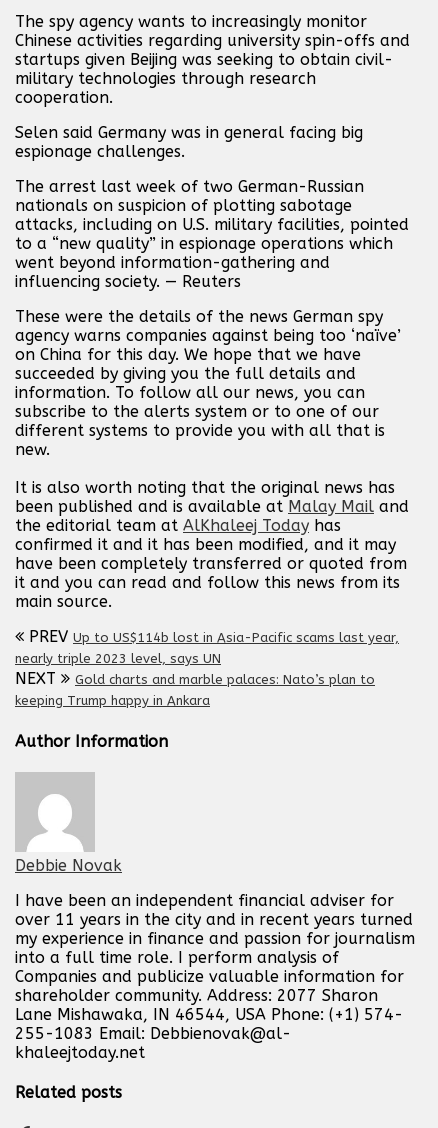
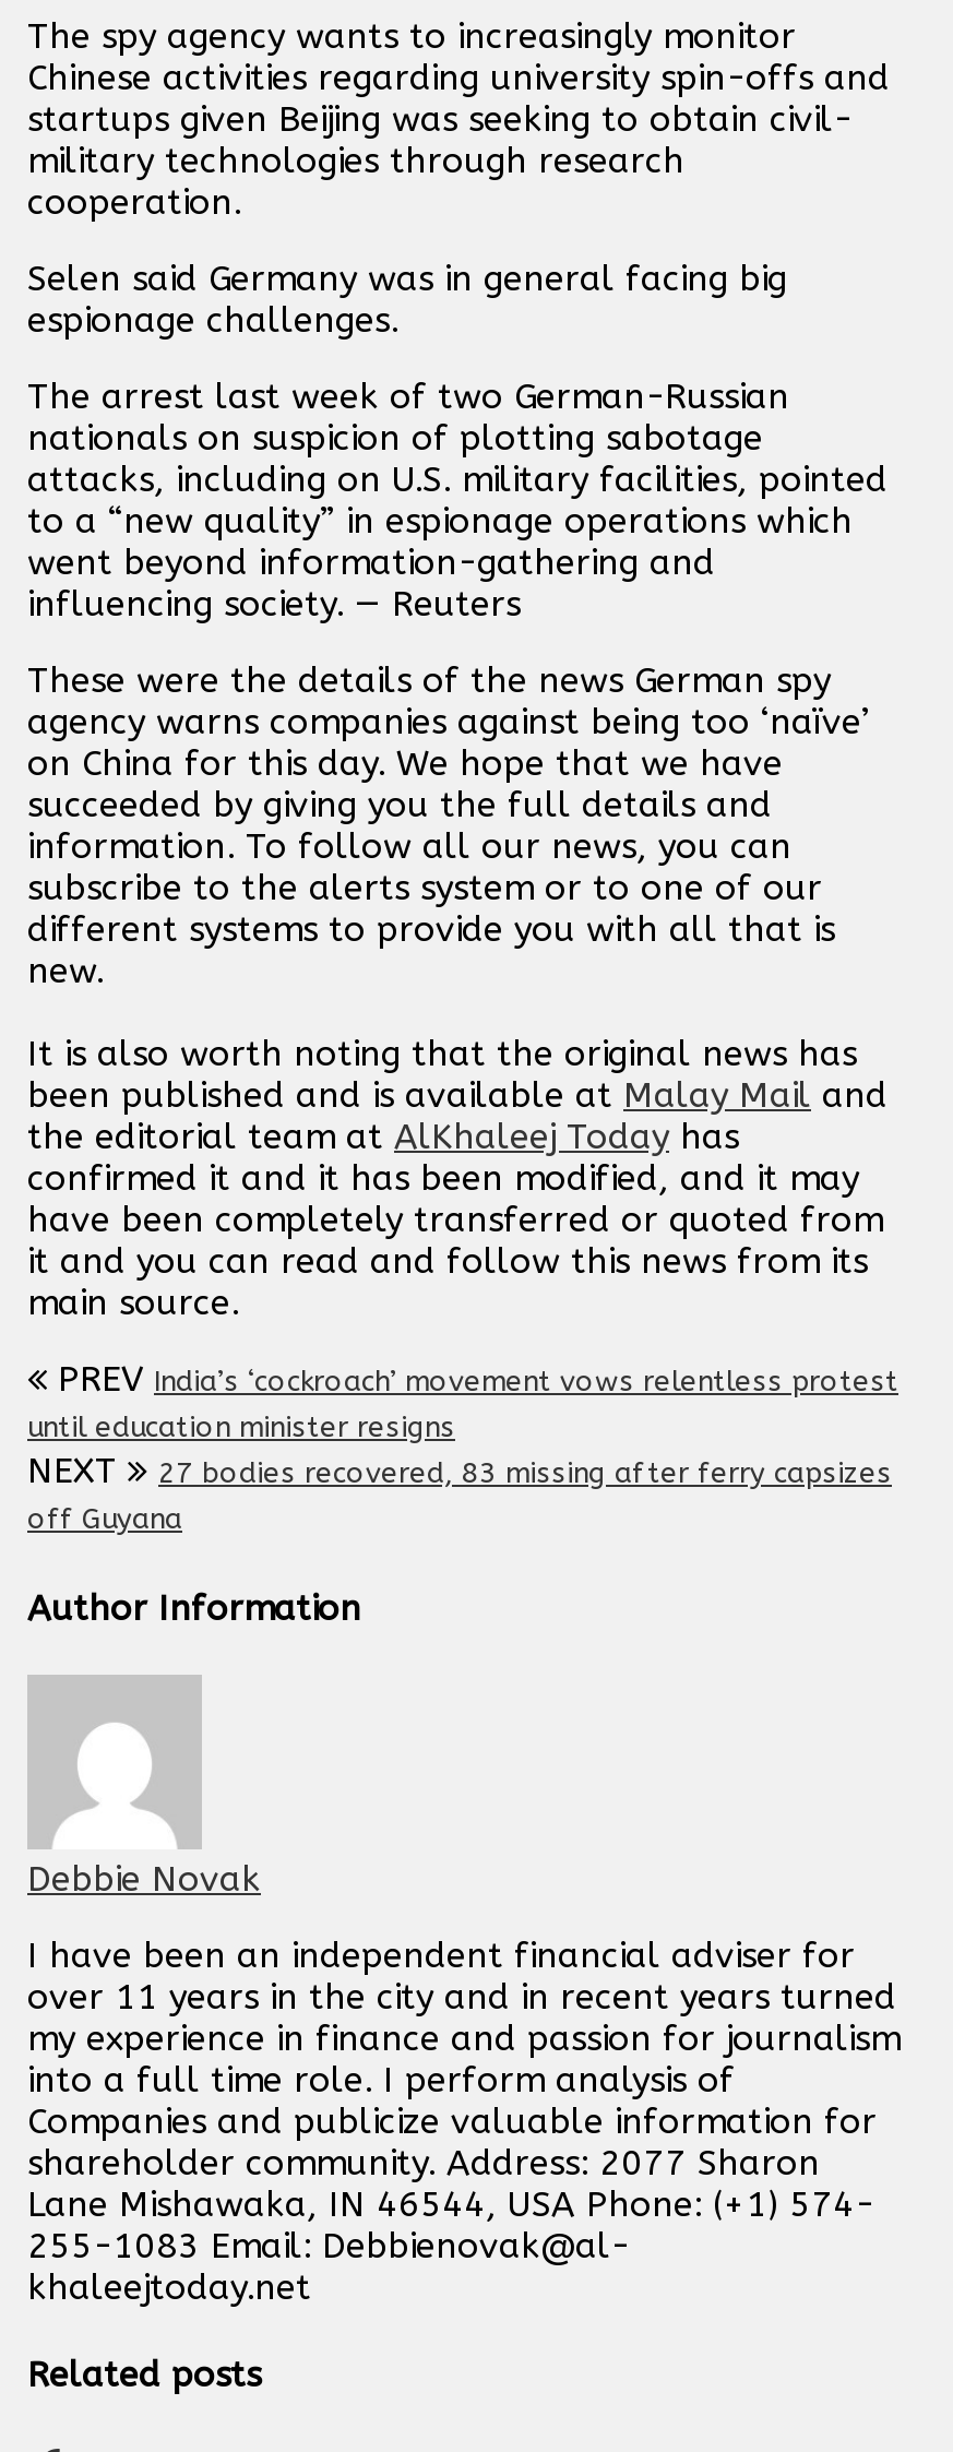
- PREV Up to US$114b lost in Asia-Pacific scams last year,
- nearly triple 2023 level, says UN
+ PREV India’s ‘cockroach’ movement vows relentless protest
+ until education minister resigns

- Gold charts and marble palaces: Nato’s plan to
- keeping Trump happy in Ankara
+ 27 bodies recovered, 83 missing after ferry capsizes
+ off Guyana
